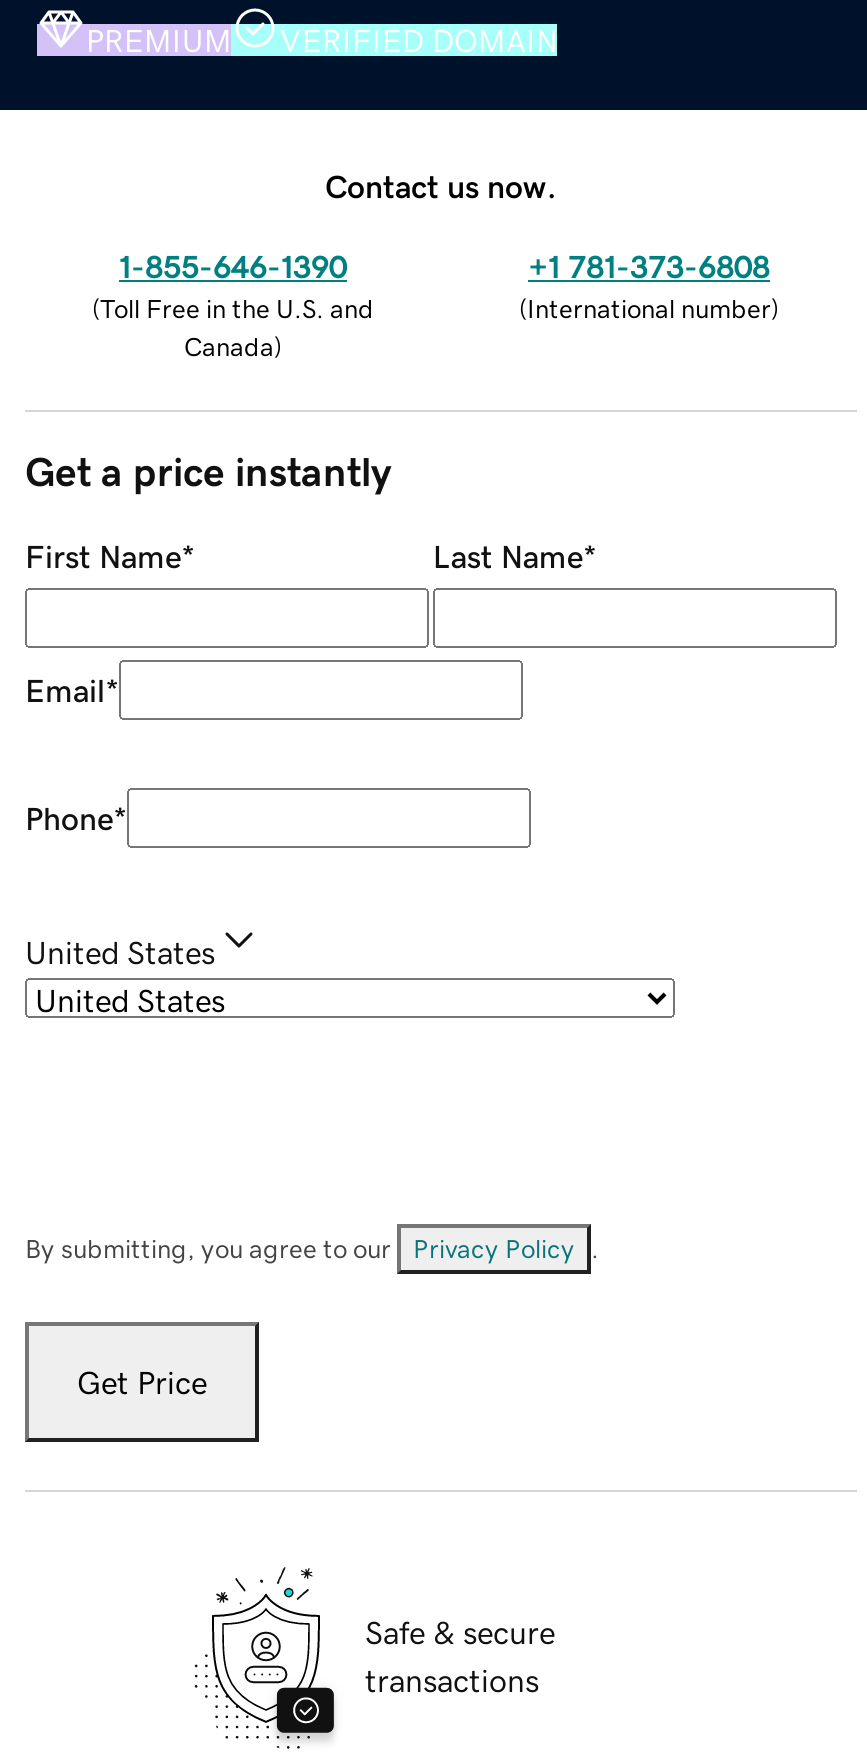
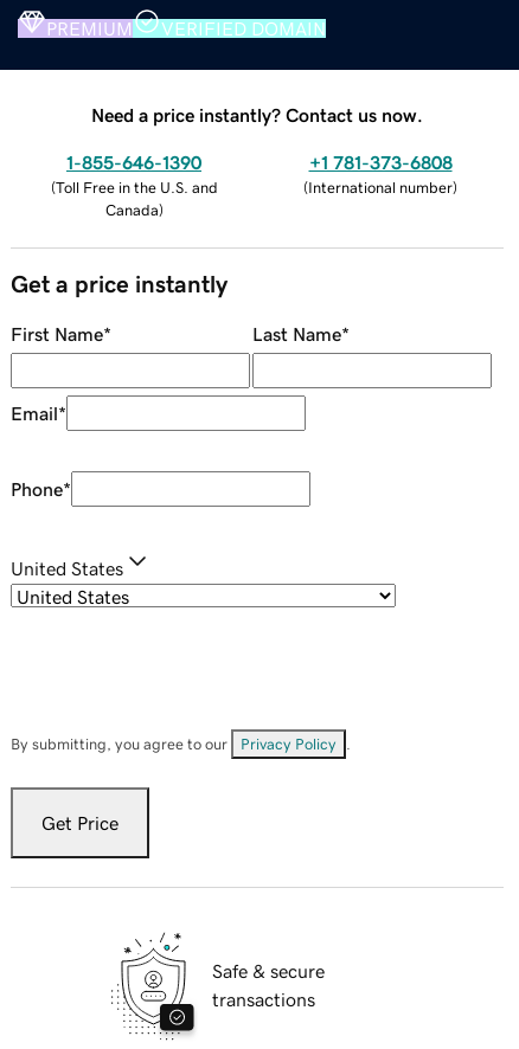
- Contact us now.
+ Need a price instantly? Contact us now.
